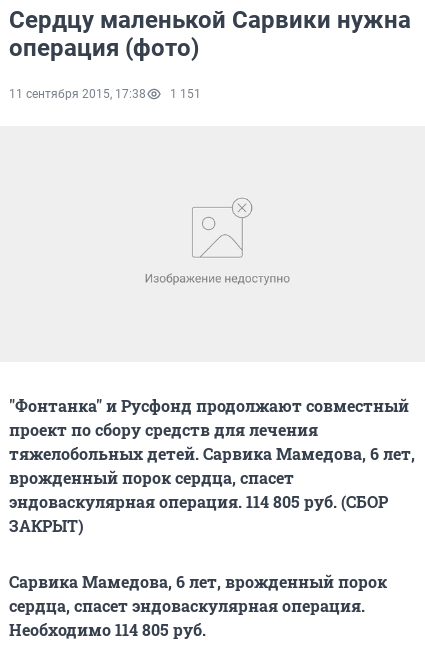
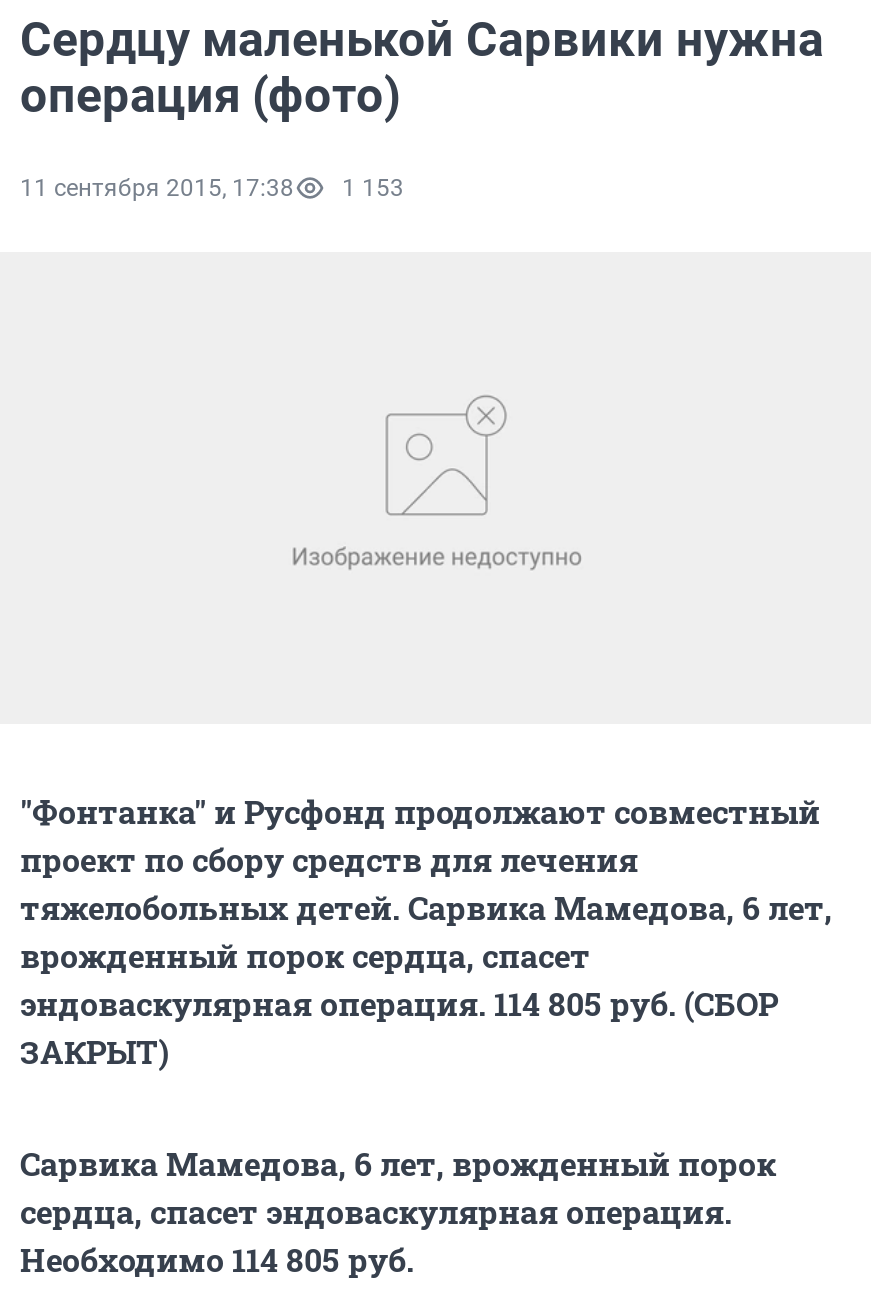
- 11 сентября 2015, 17:38 1 151
+ 11 сентября 2015, 17:38 1 153
